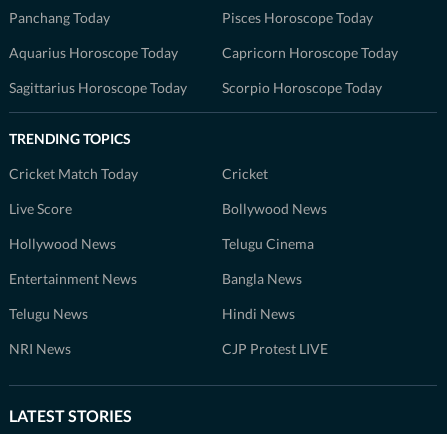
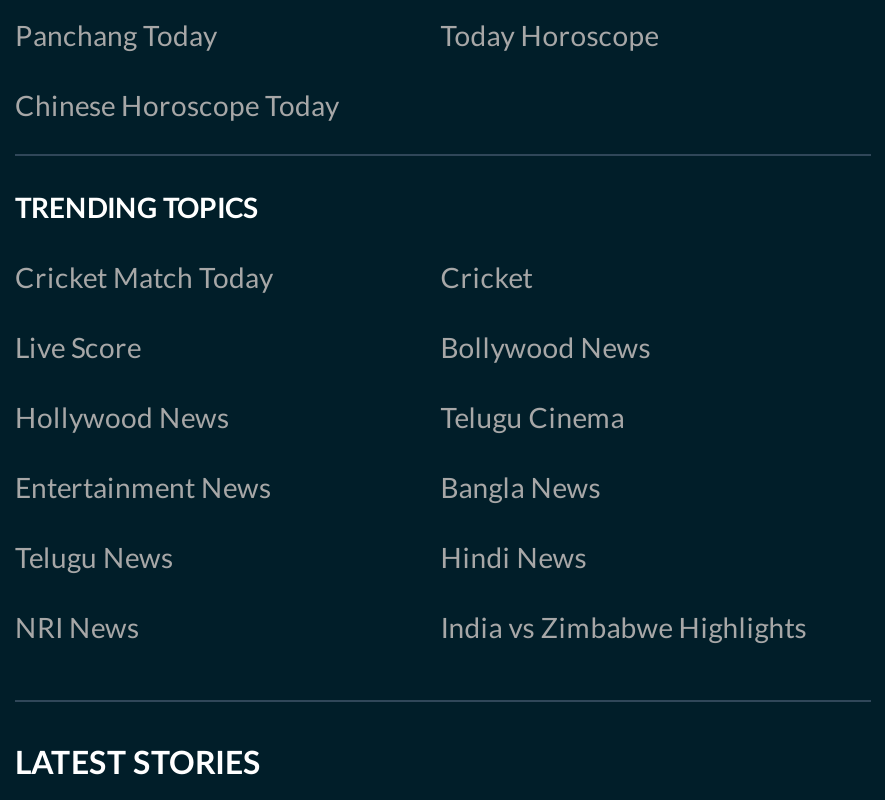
- Pisces Horoscope Today
- Aquarius Horoscope Today
- Capricorn Horoscope Today
- Sagittarius Horoscope Today
- Scorpio Horoscope Today
+ Today Horoscope
+ Chinese Horoscope Today

- CJP Protest LIVE
+ India vs Zimbabwe Highlights
